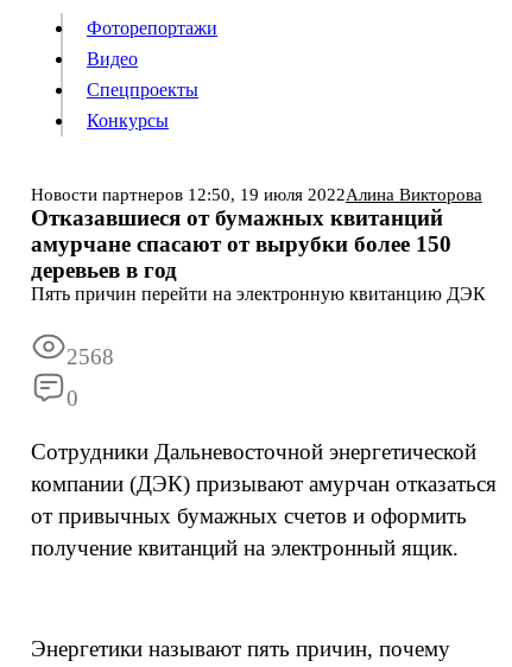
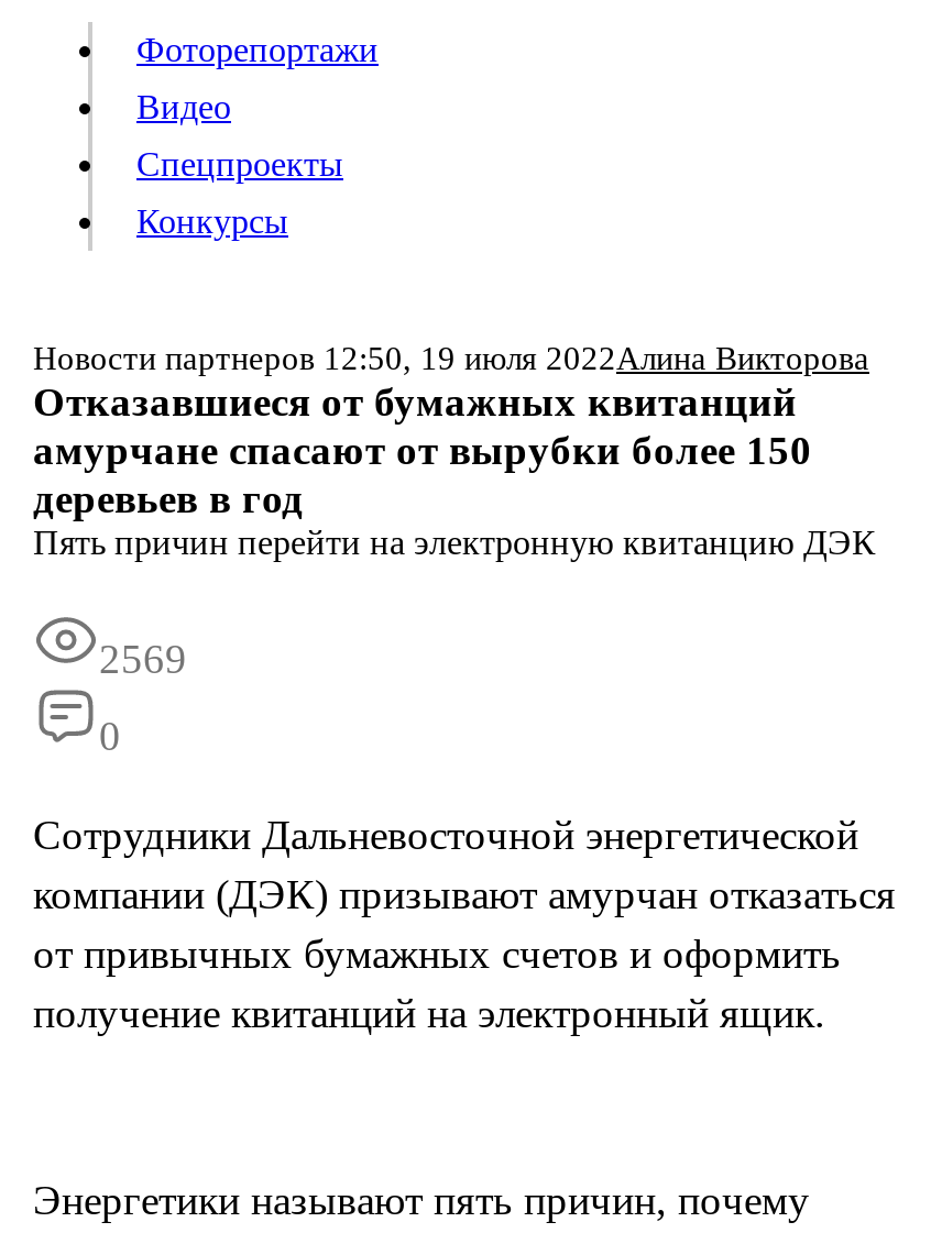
- 2568
+ 2569
